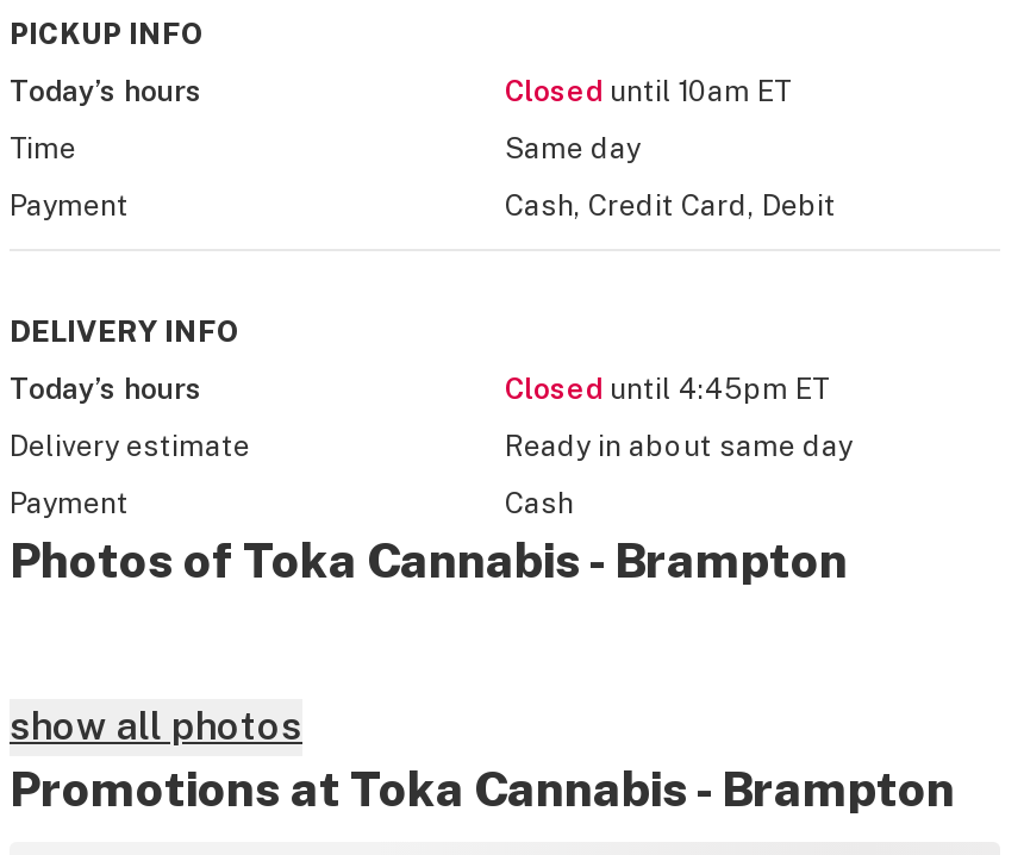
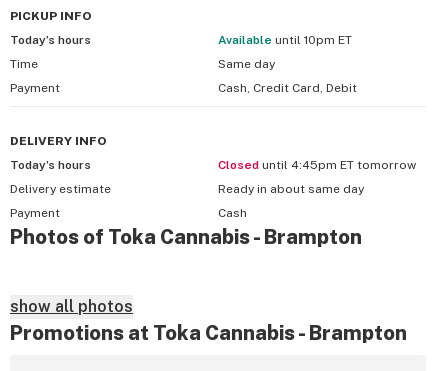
- Closed until 10am ET
+ available until 10pm ET

- Closed until 4:45pm ET
+ Closed until 4:45pm ET tomorrow
